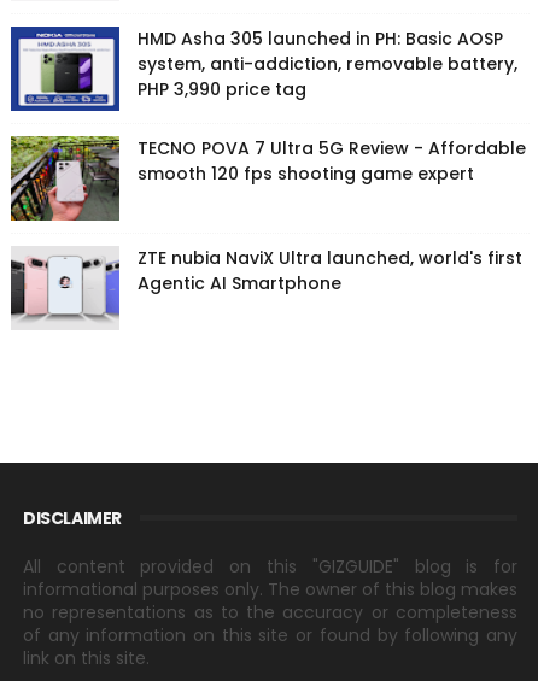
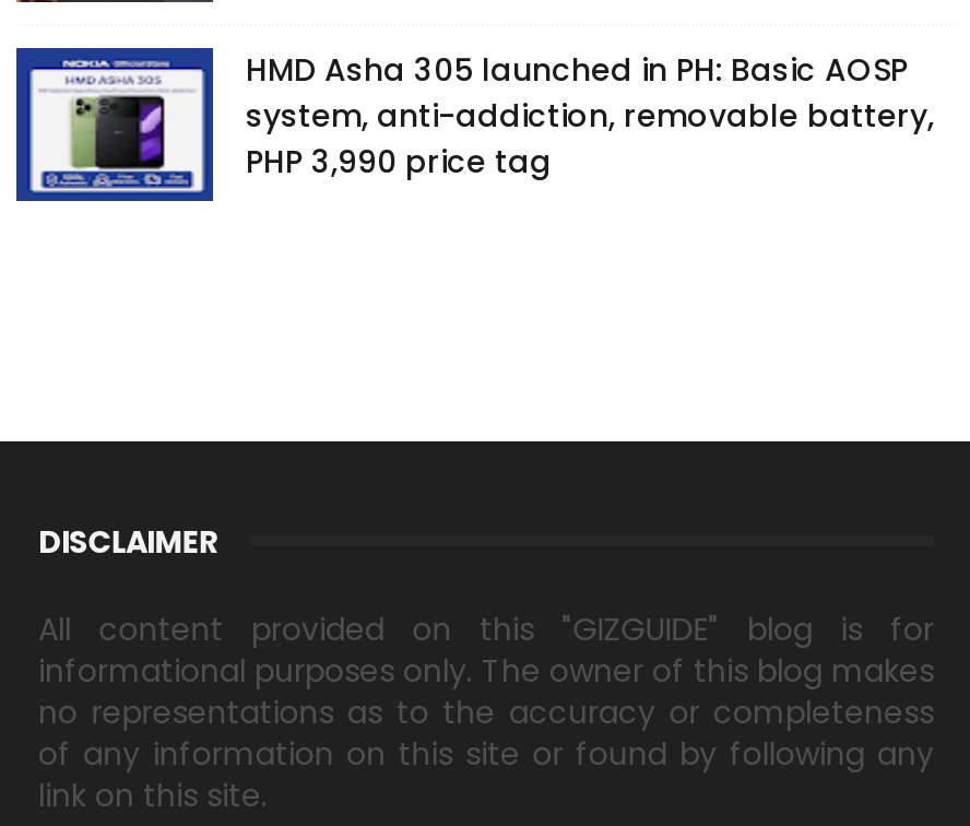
- [image]
- TECNO POVA 7 Ultra 5G Review - Affordable
- smooth 120 fps shooting game expert
- ZTE nubia NaviX Ultra launched, world's first
- Agentic AI Smartphone

- [image]
